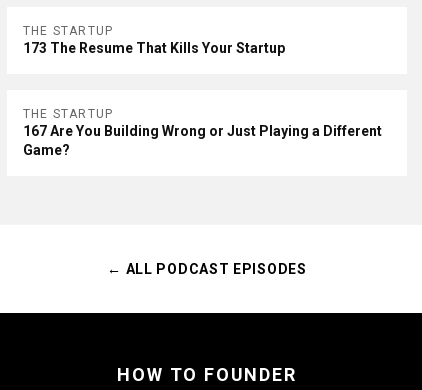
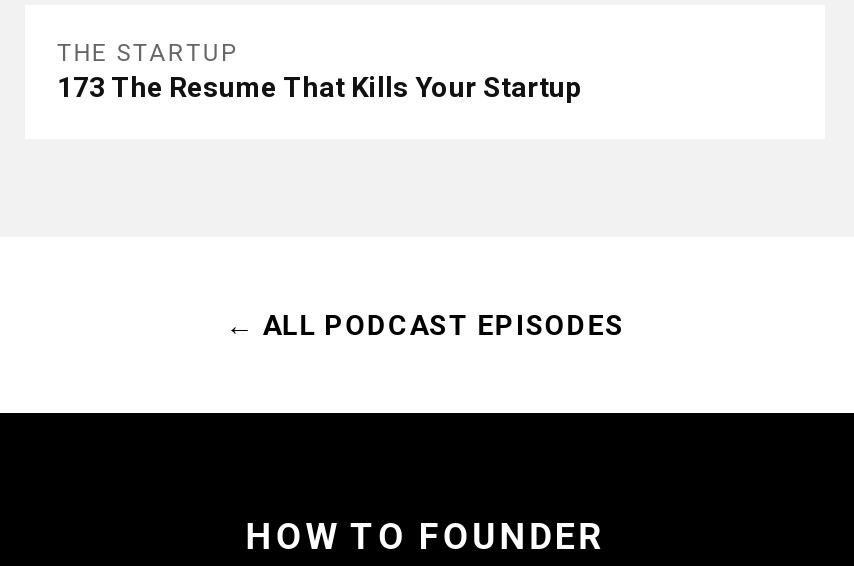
- THE STARTUP
- 167 Are You Building Wrong or Just Playing a Different
- Game?
